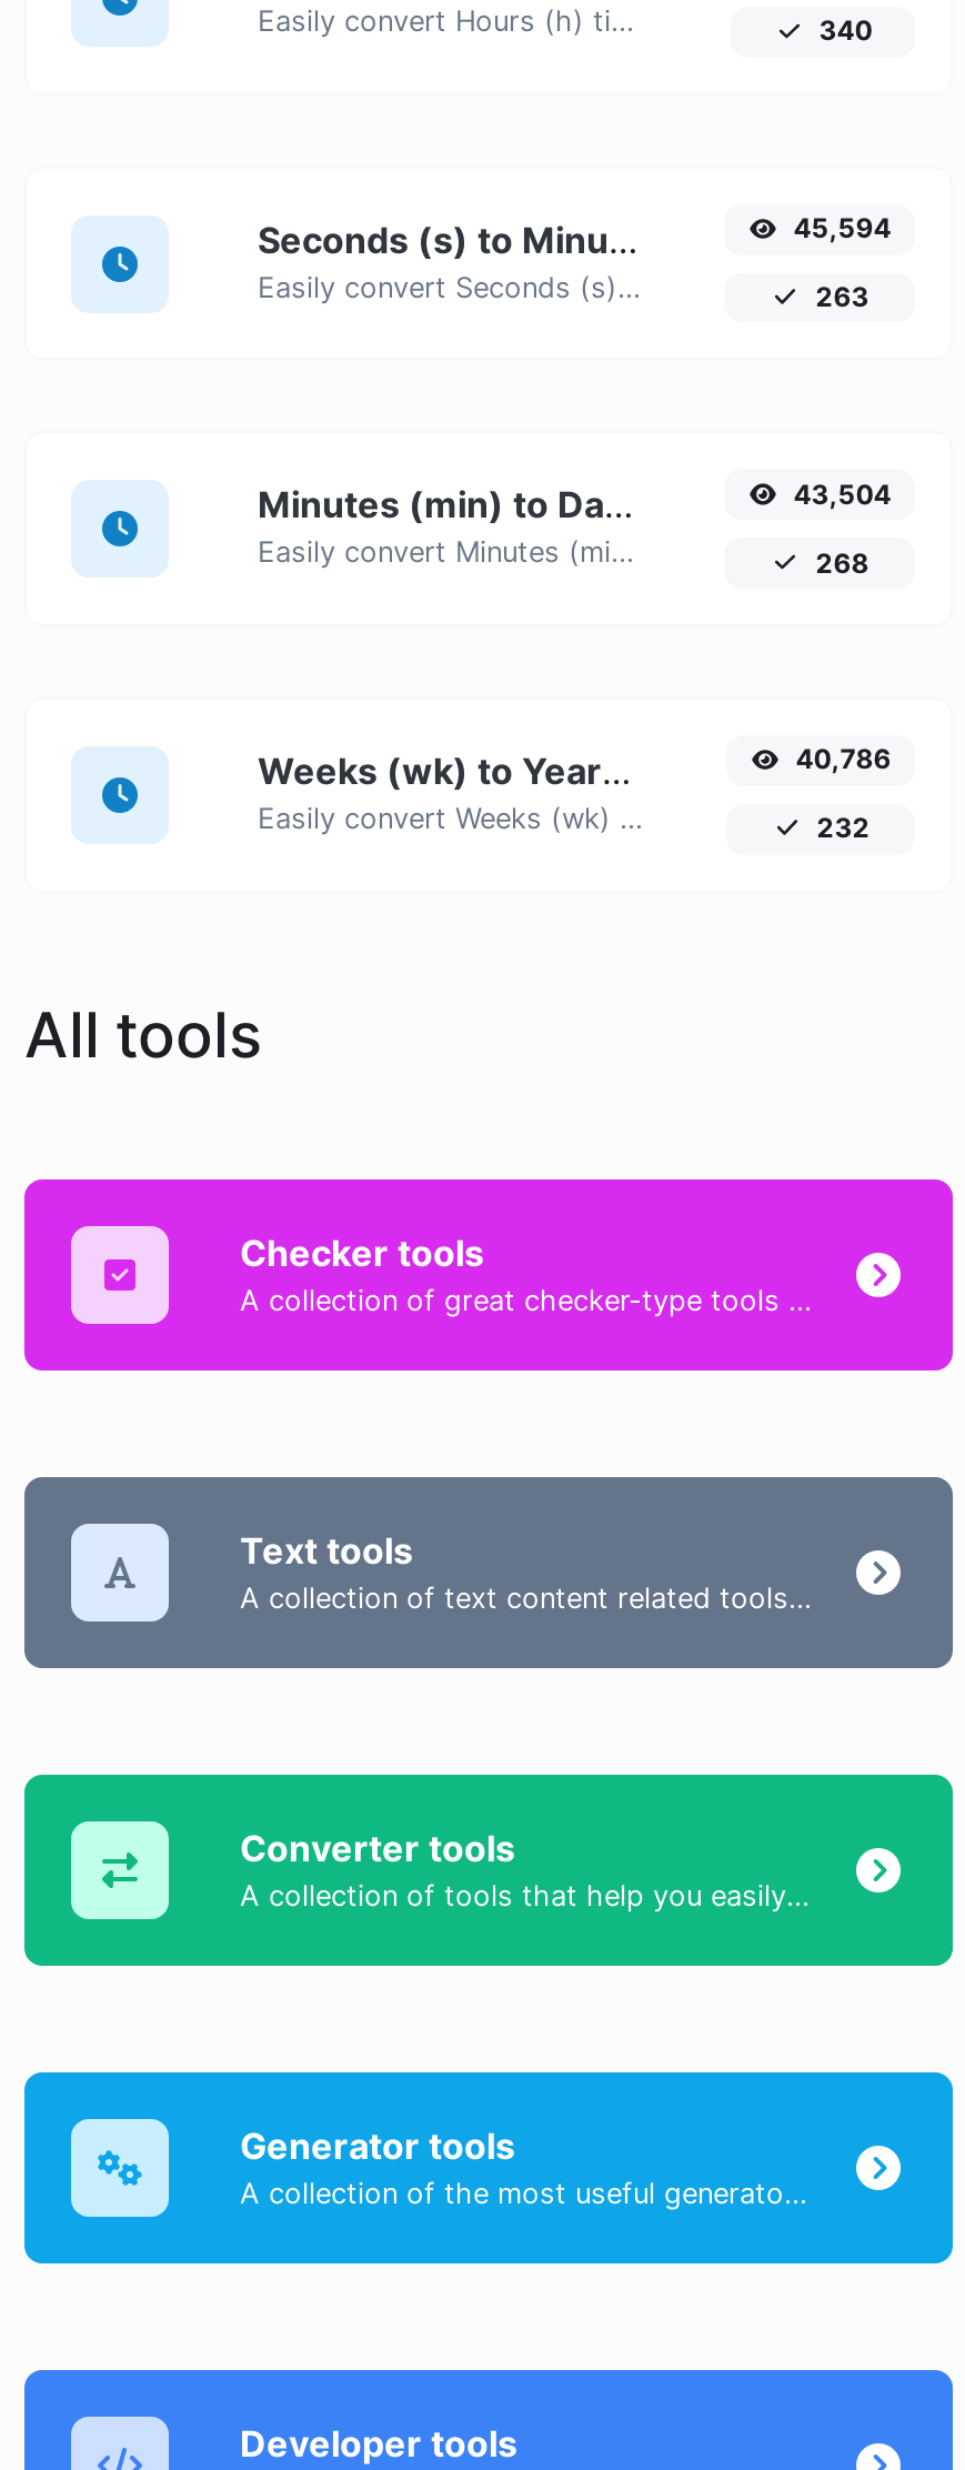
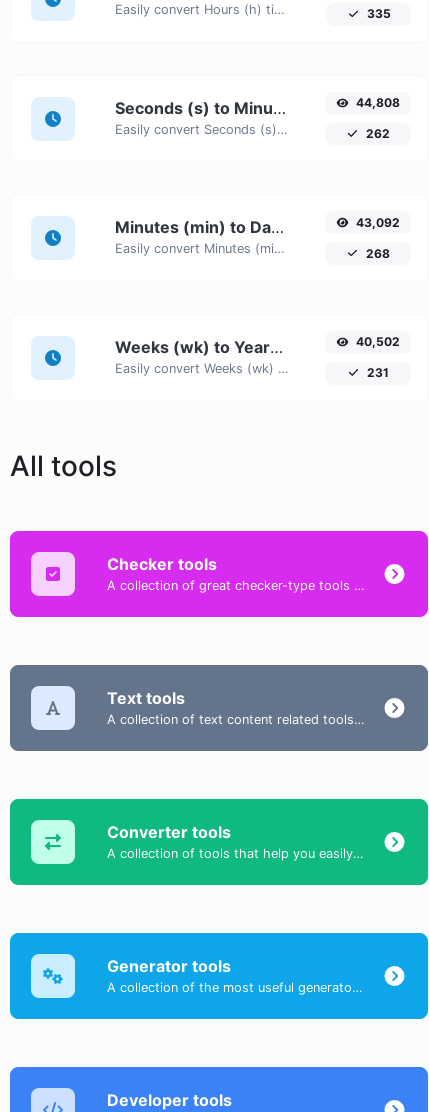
- 340
+ 335

- 45,594
+ 44,808

- 263
+ 262

- 43,504
+ 43,092

- 40,786
+ 40,502

- 232
+ 231
